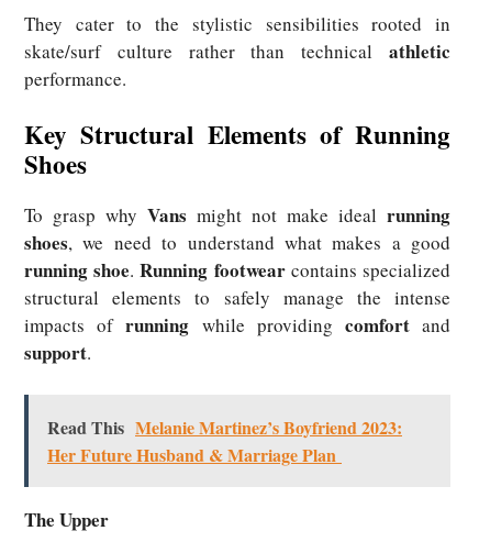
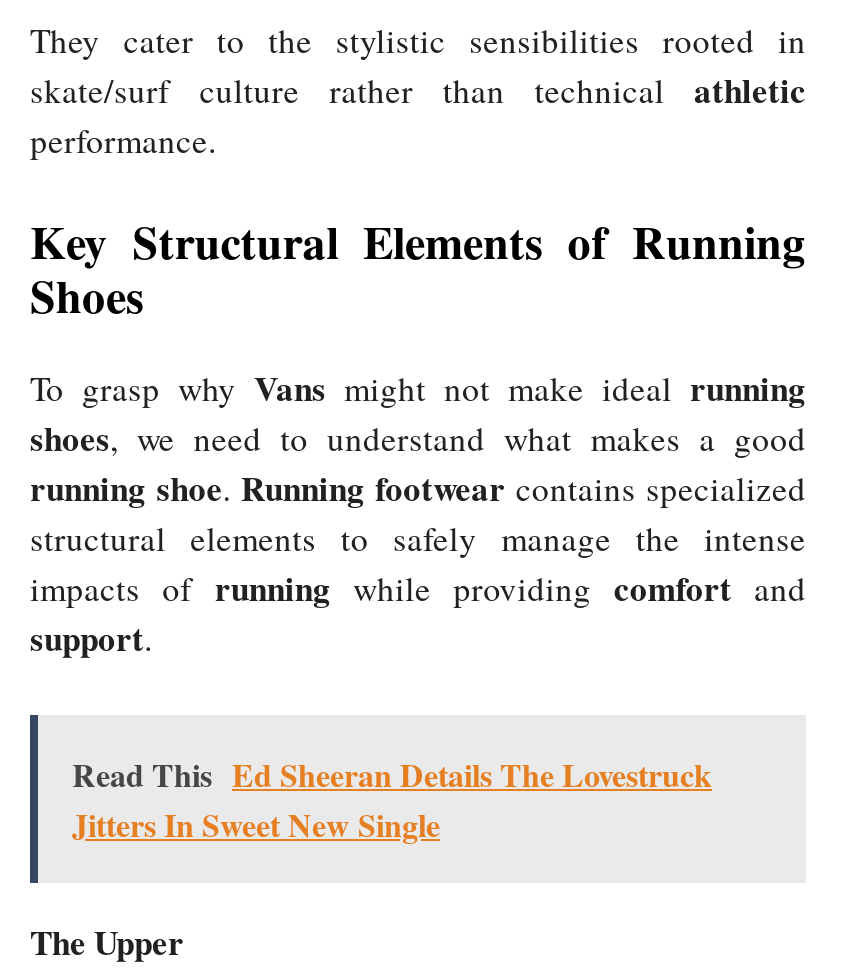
- Read This Melanie Martinez’s Boyfriend 2023:
- Her Future Husband & Marriage Plan
+ Read This Ed Sheeran Details The Lovestruck
+ Jitters In Sweet New Single
